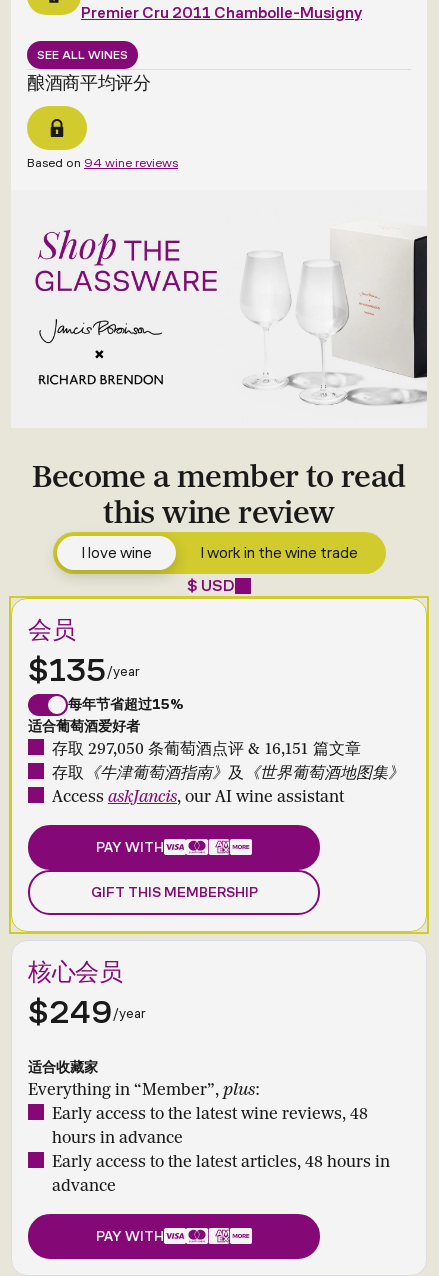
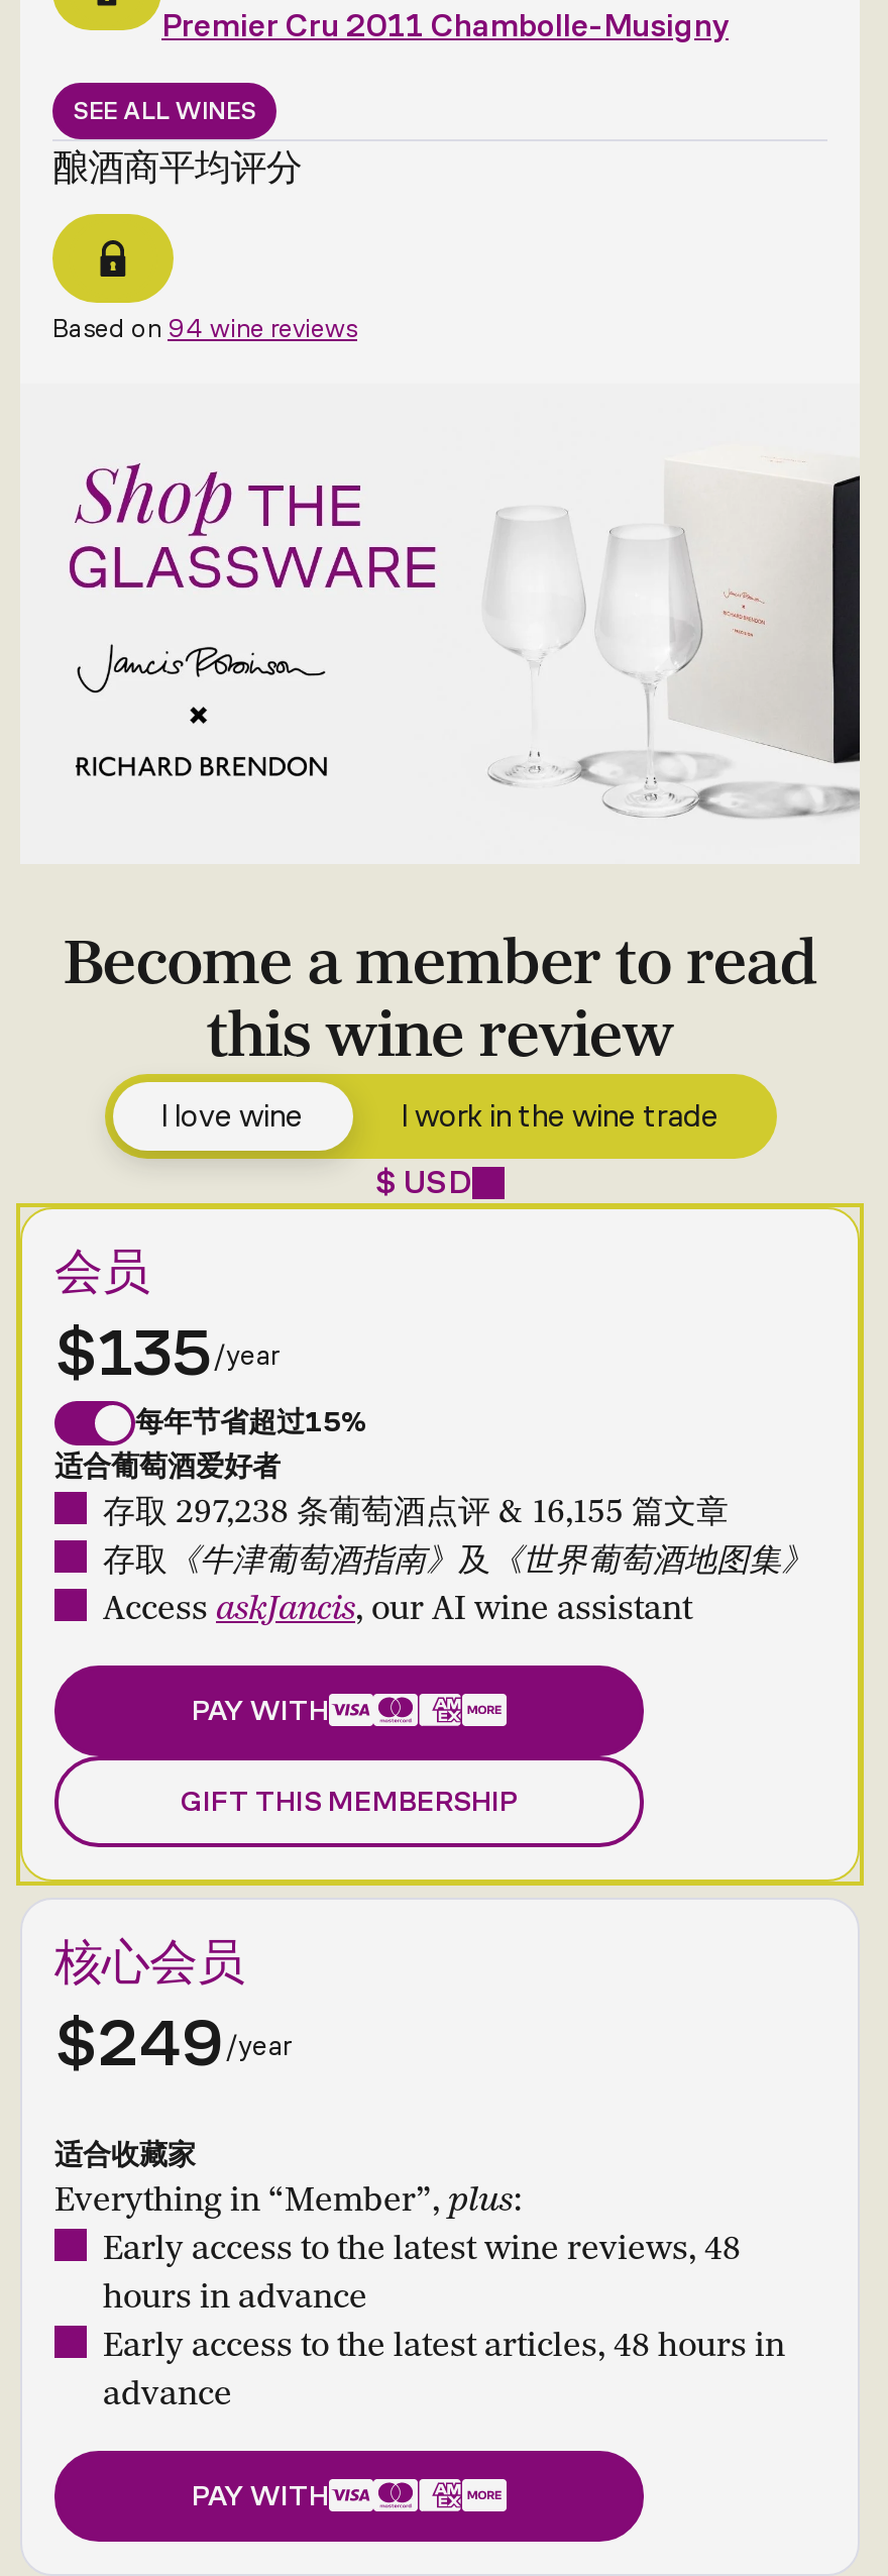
- 存取 297,050 条葡萄酒点评 & 16,151 篇文章
+ 存取 297,238 条葡萄酒点评 & 16,155 篇文章
